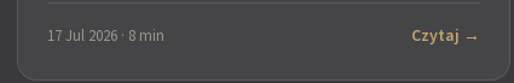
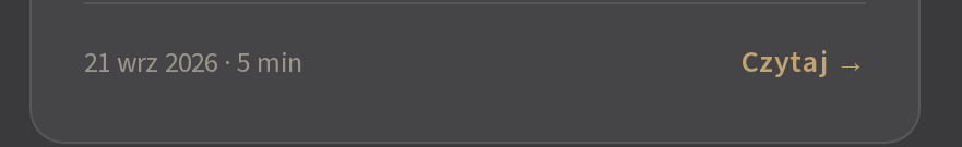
- 17 Jul 2026 · 8 min
+ 21 wrz 2026 · 5 min
